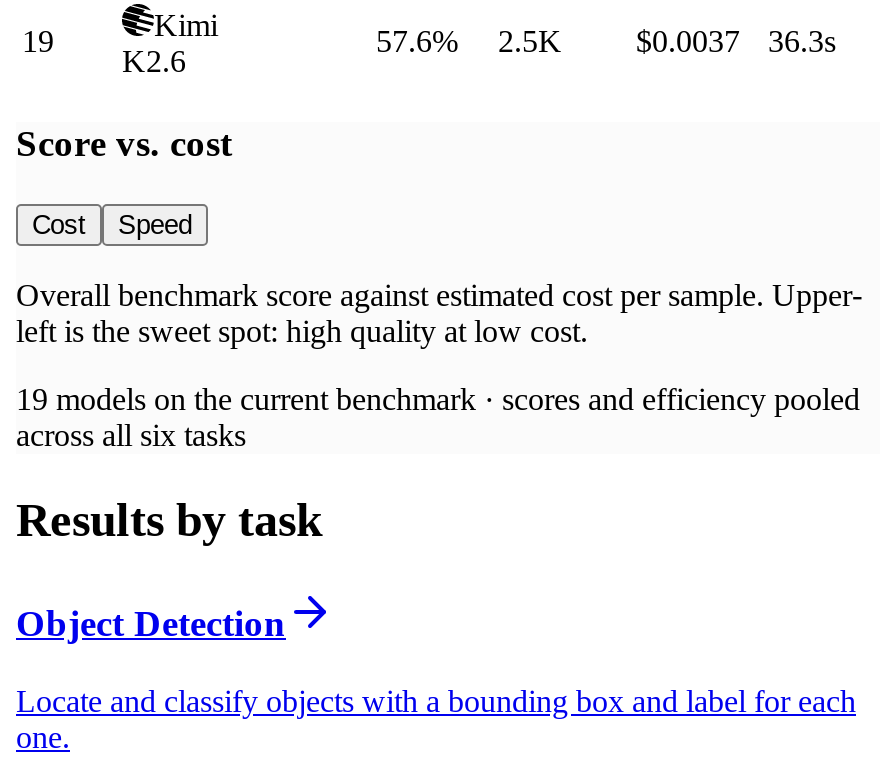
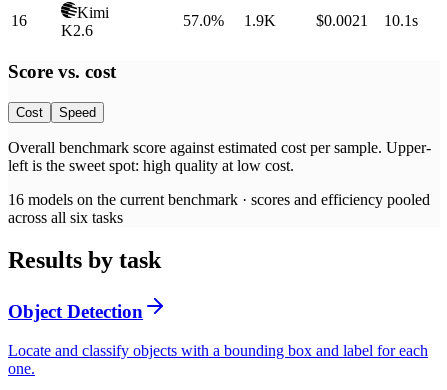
- 19
+ 16

- 57.6%
- 2.5K
- $0.0037
- 36.3s
+ 57.0%
+ 1.9K
+ $0.0021
+ 10.1s

- 19 models on the current benchmark · scores and efficiency pooled
+ 16 models on the current benchmark · scores and efficiency pooled
